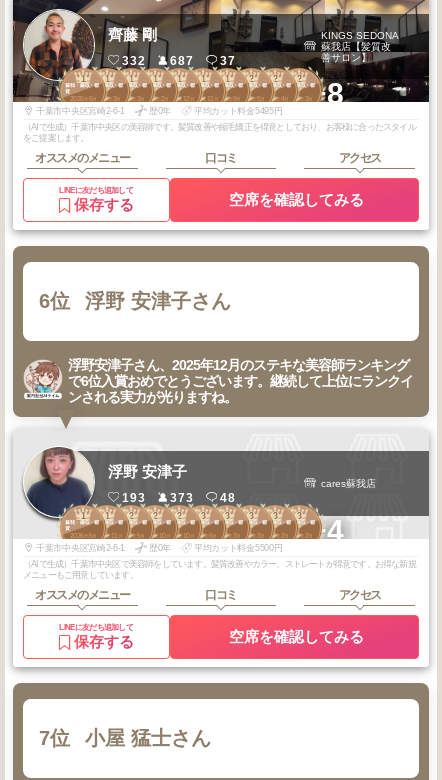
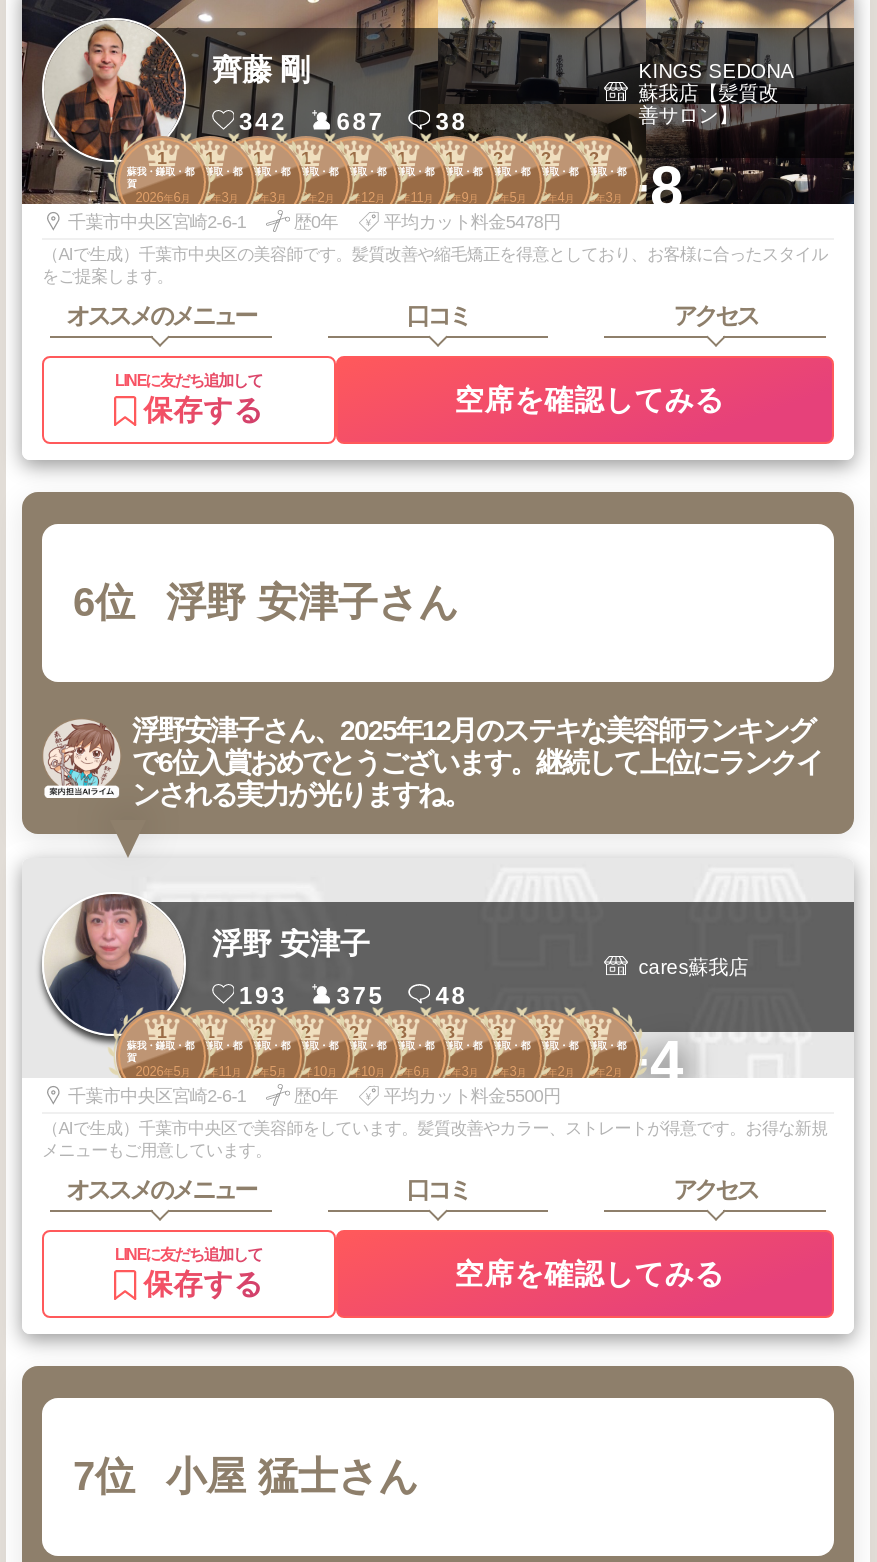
- 332
+ 342

- 37
+ 38

- 平均カット料金5495円
+ 平均カット料金5478円

- 193 373 48
+ 193 375 48
